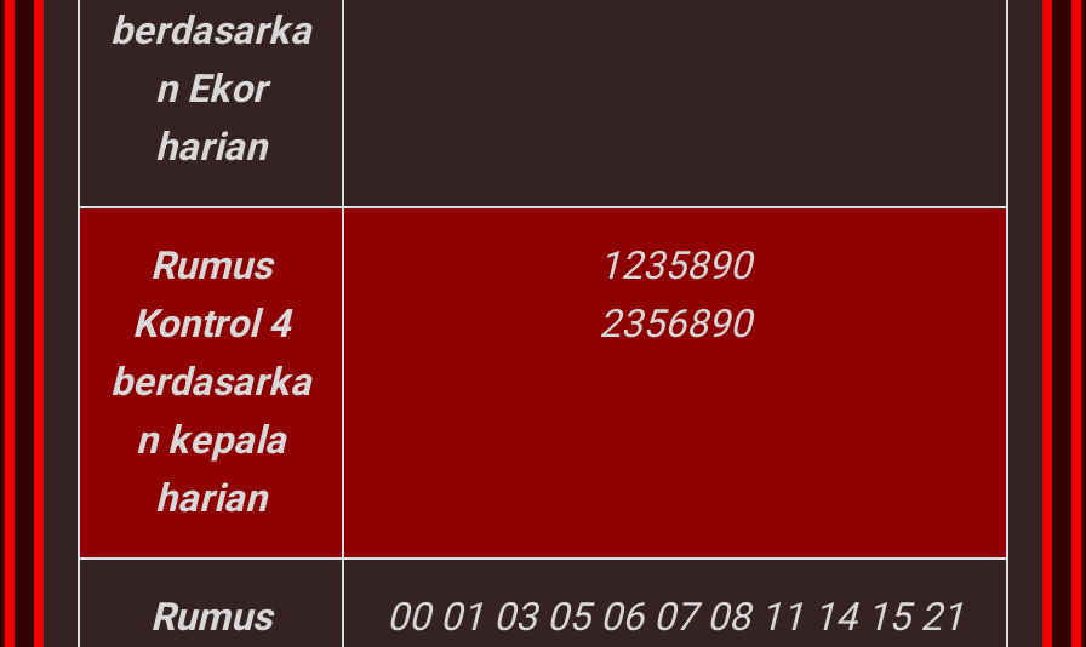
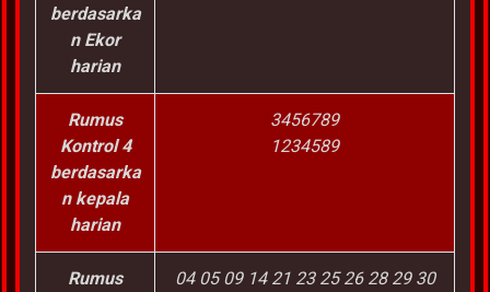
- 1235890
+ 3456789

- 2356890
+ 1234589

- 00 01 03 05 06 07 08 11 14 15 21
+ 04 05 09 14 21 23 25 26 28 29 30
